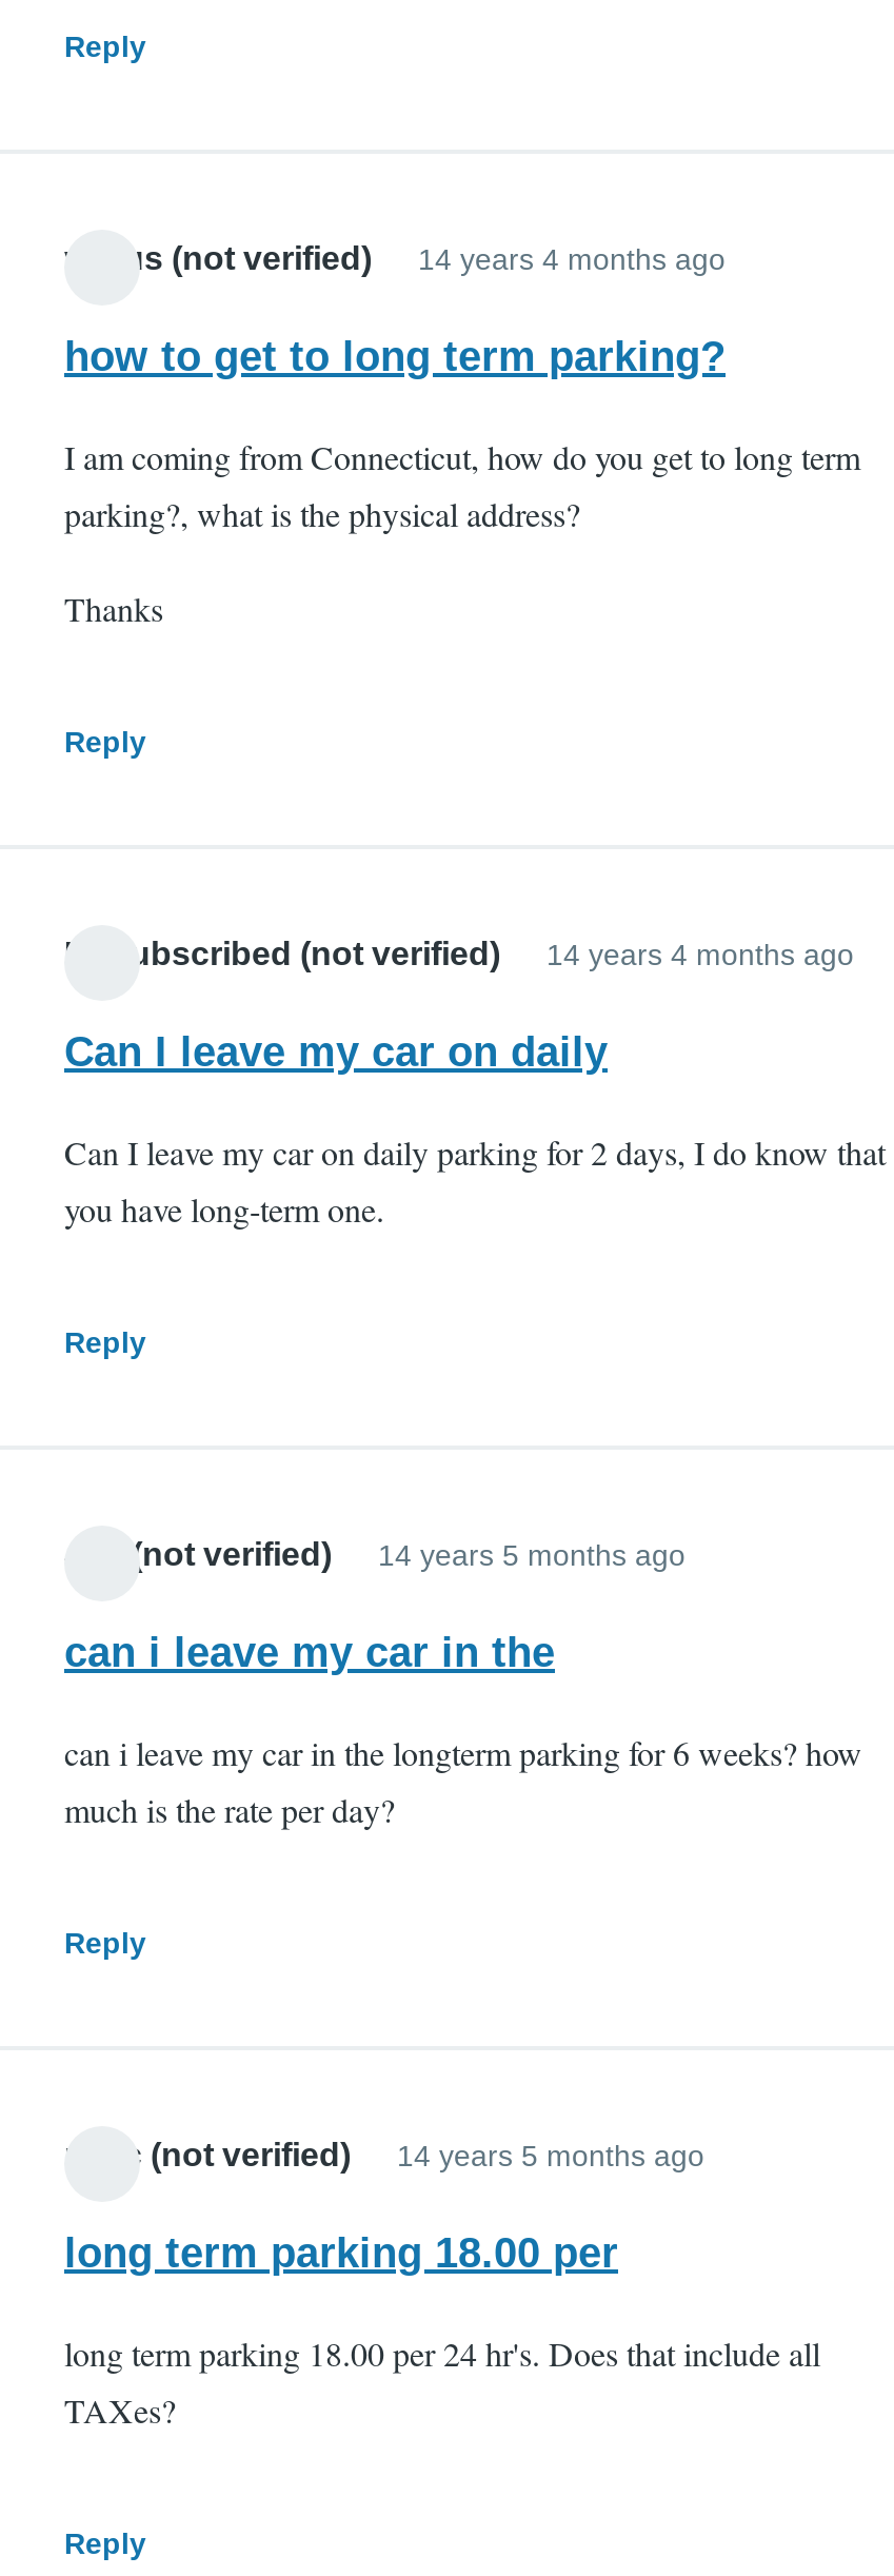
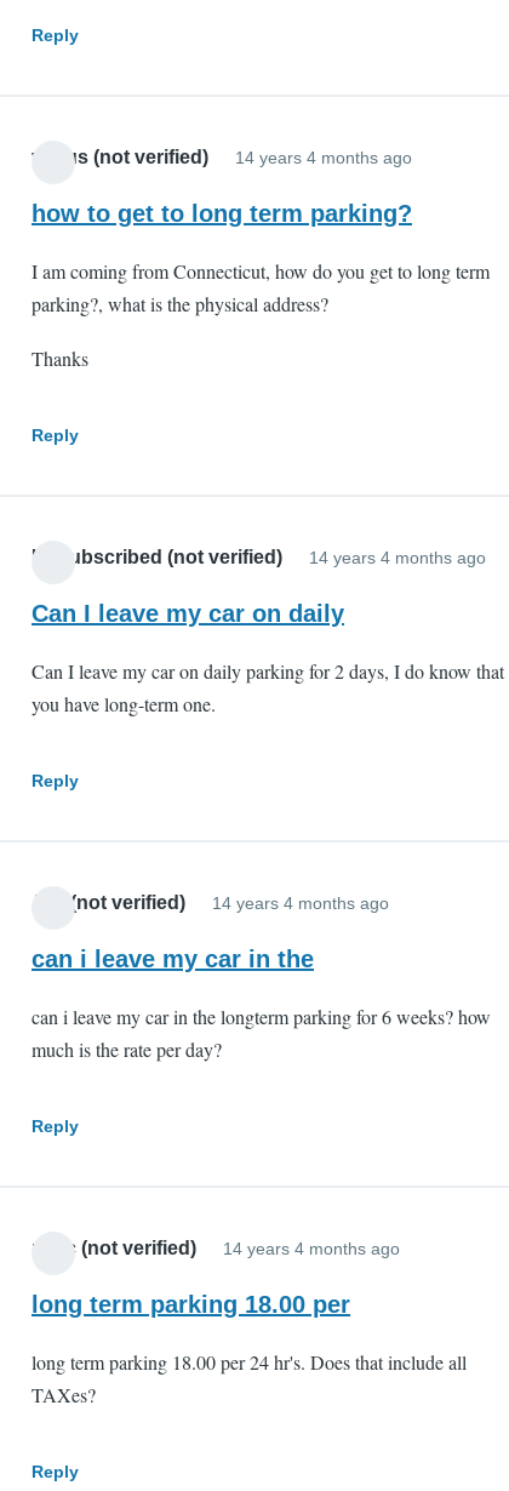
- 14 years 5 months ago
+ 14 years 4 months ago

- 14 years 5 months ago
+ 14 years 4 months ago
